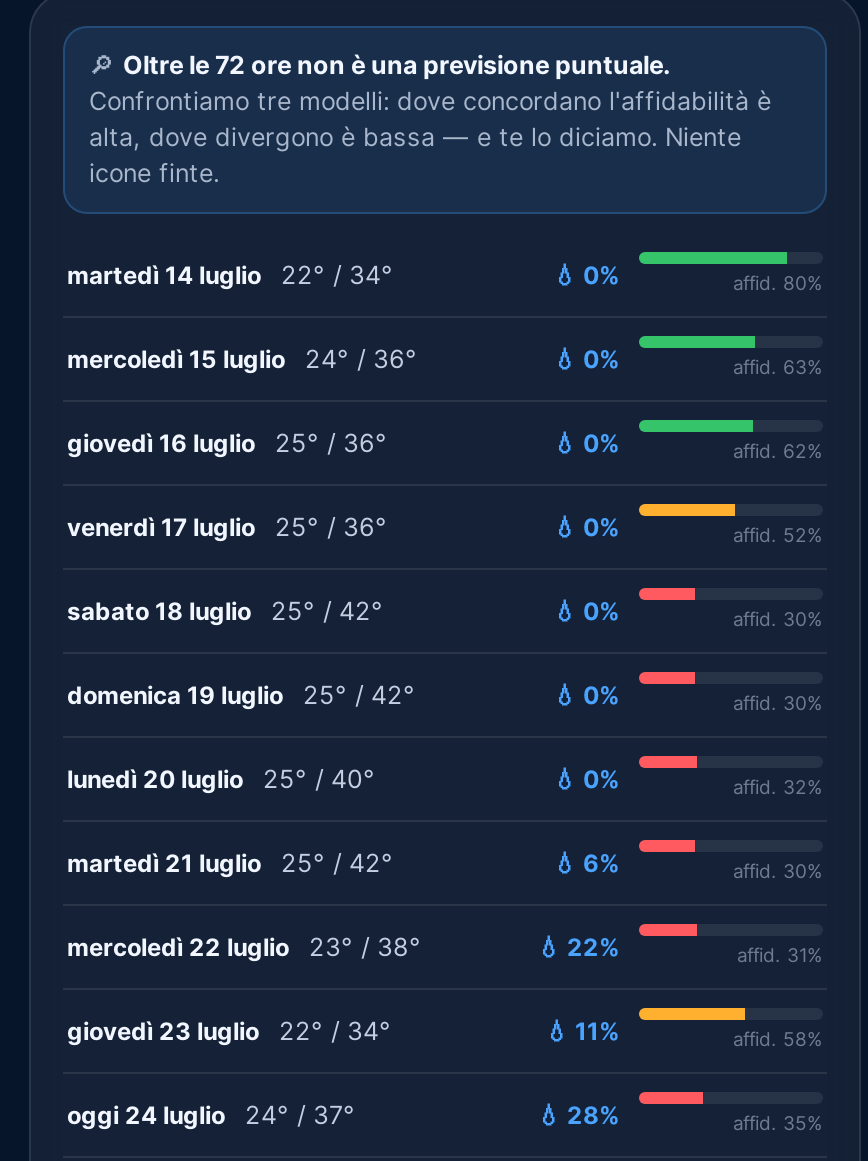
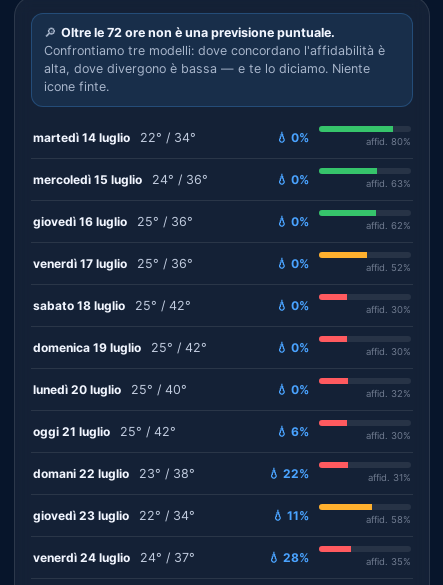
- martedì 21 luglio
+ oggi 21 luglio

- mercoledì 22 luglio
+ domani 22 luglio

- oggi 24 luglio
+ venerdì 24 luglio
